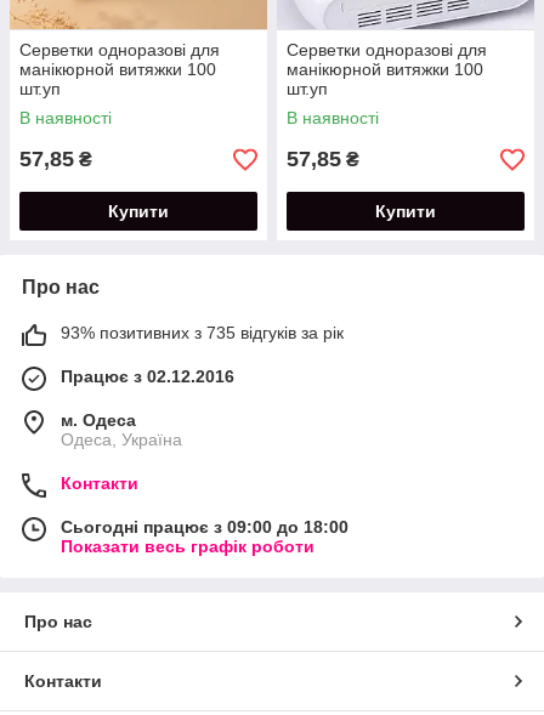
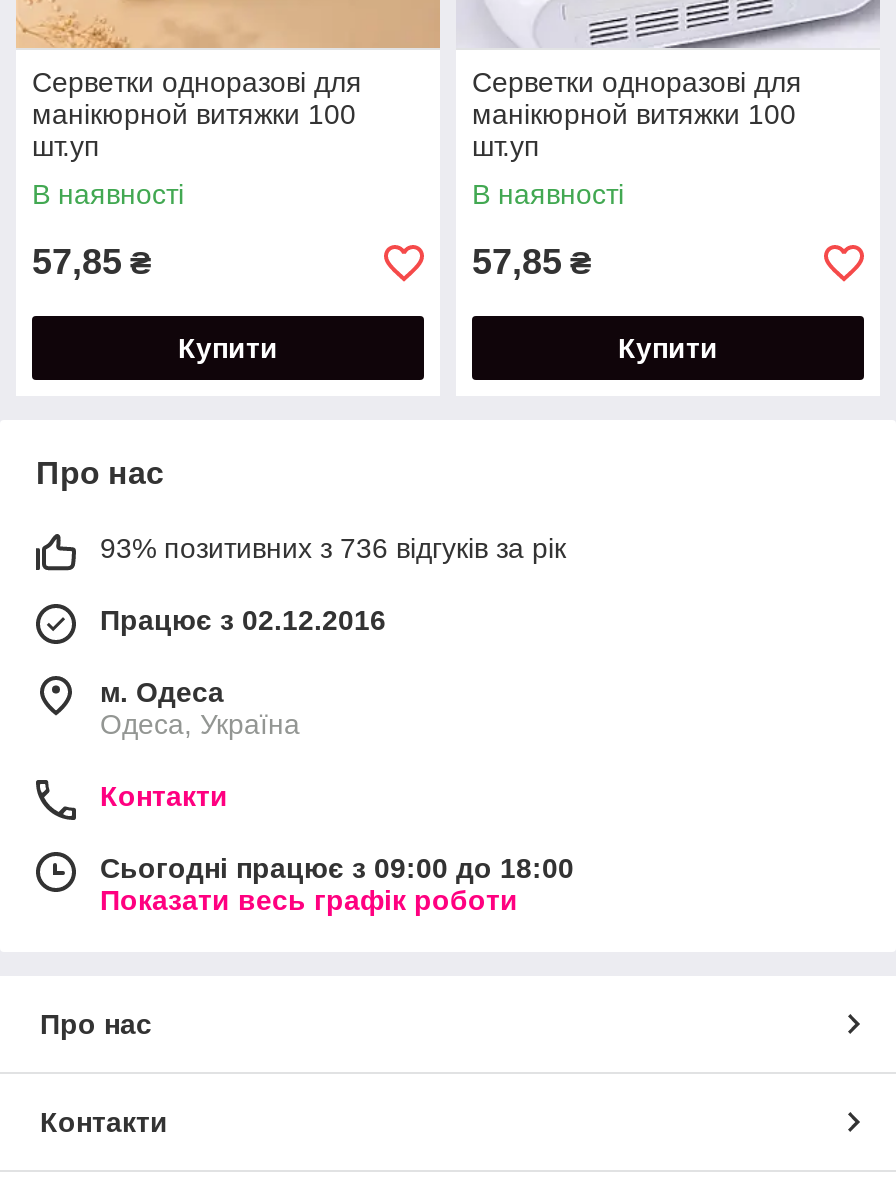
- 93% позитивних з 735 відгуків за рік
+ 93% позитивних з 736 відгуків за рік
